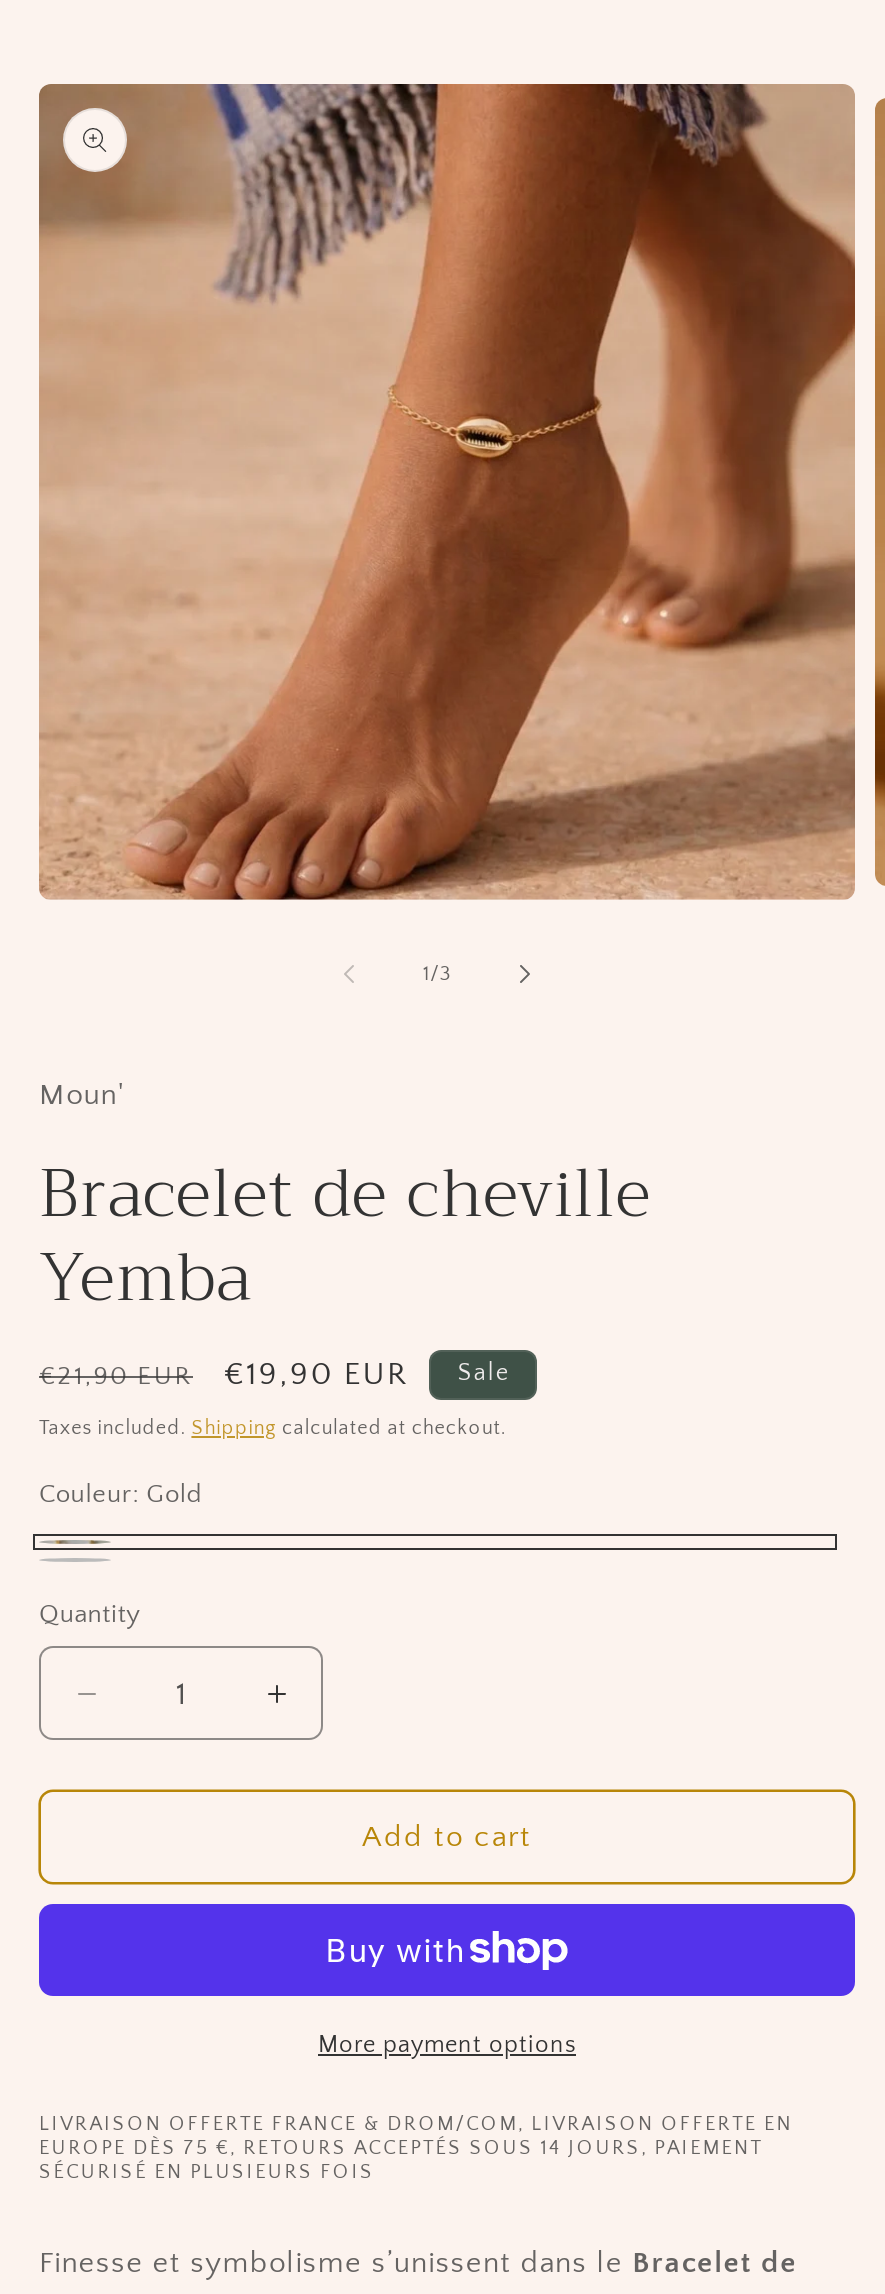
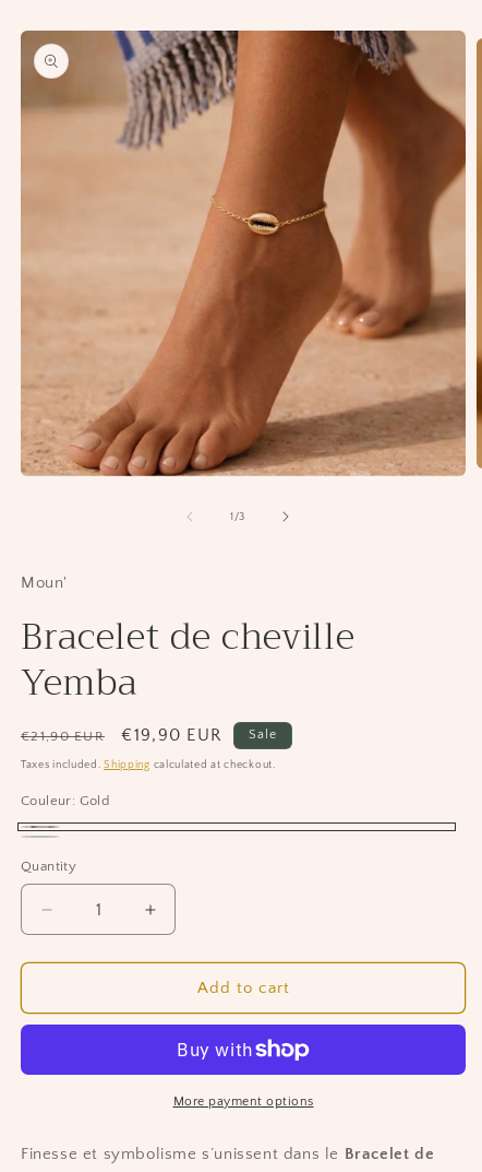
- LIVRAISON OFFERTE FRANCE & DROM/COM, LIVRAISON OFFERTE EN
- EUROPE DÈS 75 €, RETOURS ACCEPTÉS SOUS 14 JOURS, PAIEMENT
- SÉCURISÉ EN PLUSIEURS FOIS
